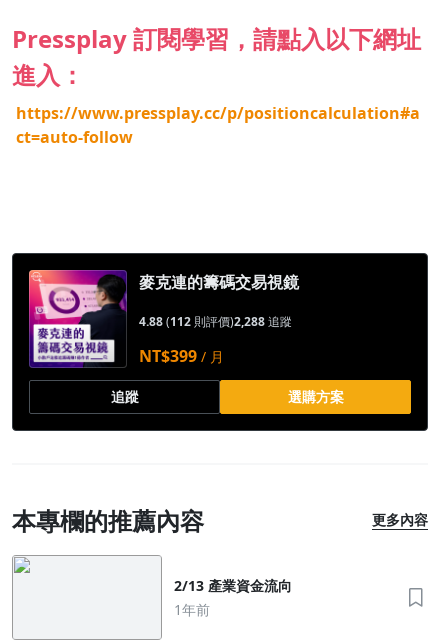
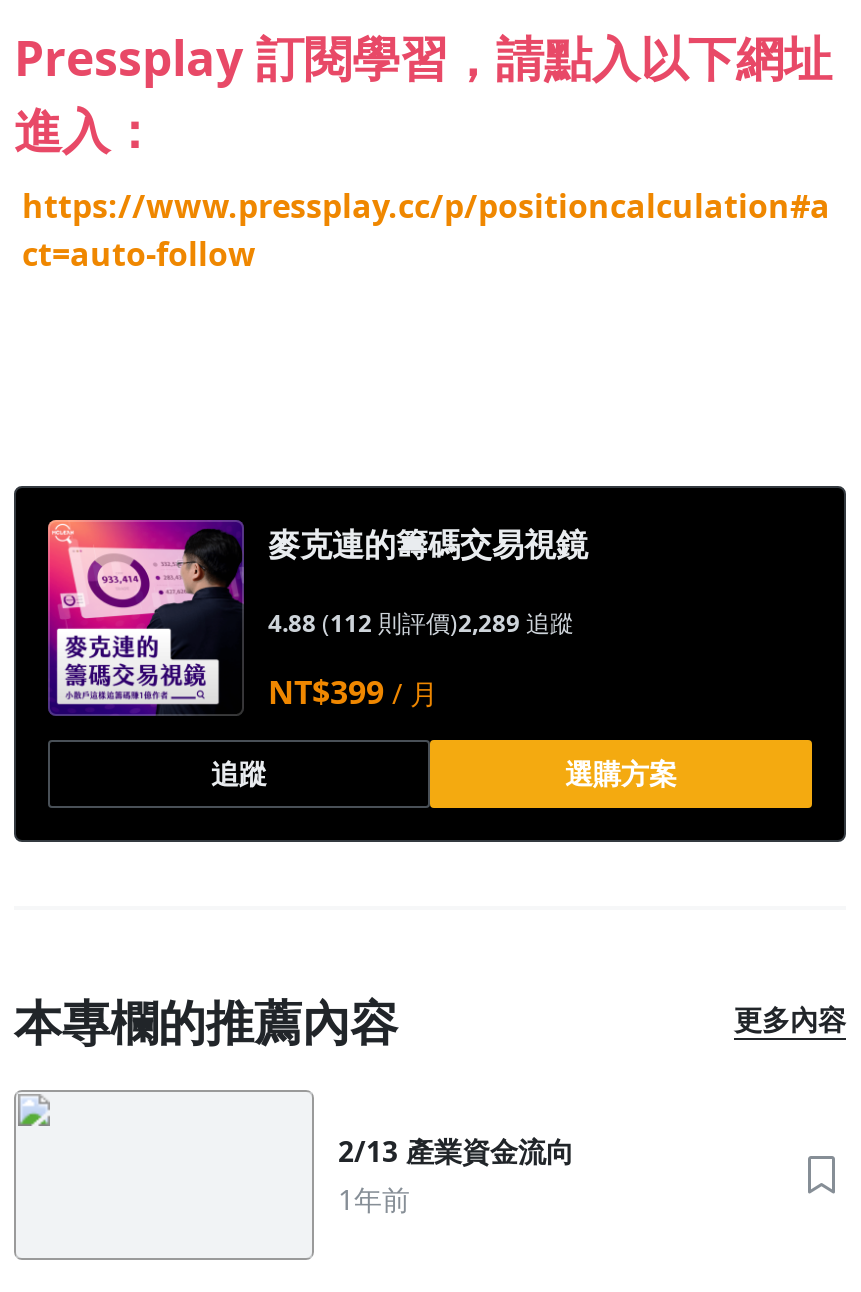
- 4.88 (112則評價)2,288追蹤
+ 4.88 (112則評價)2,289追蹤
